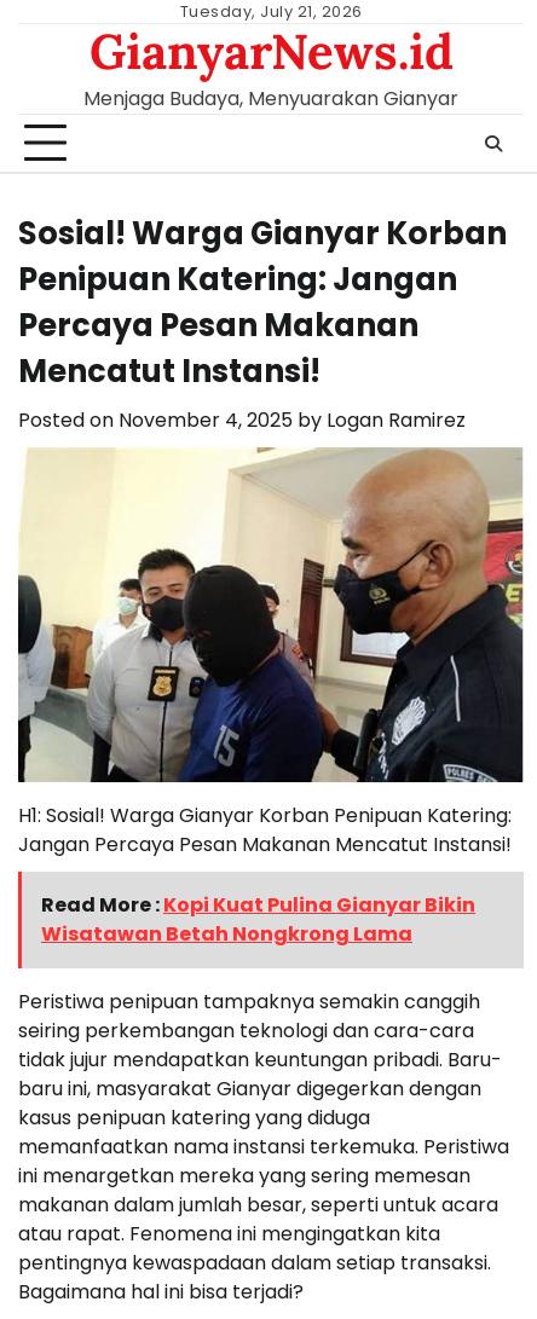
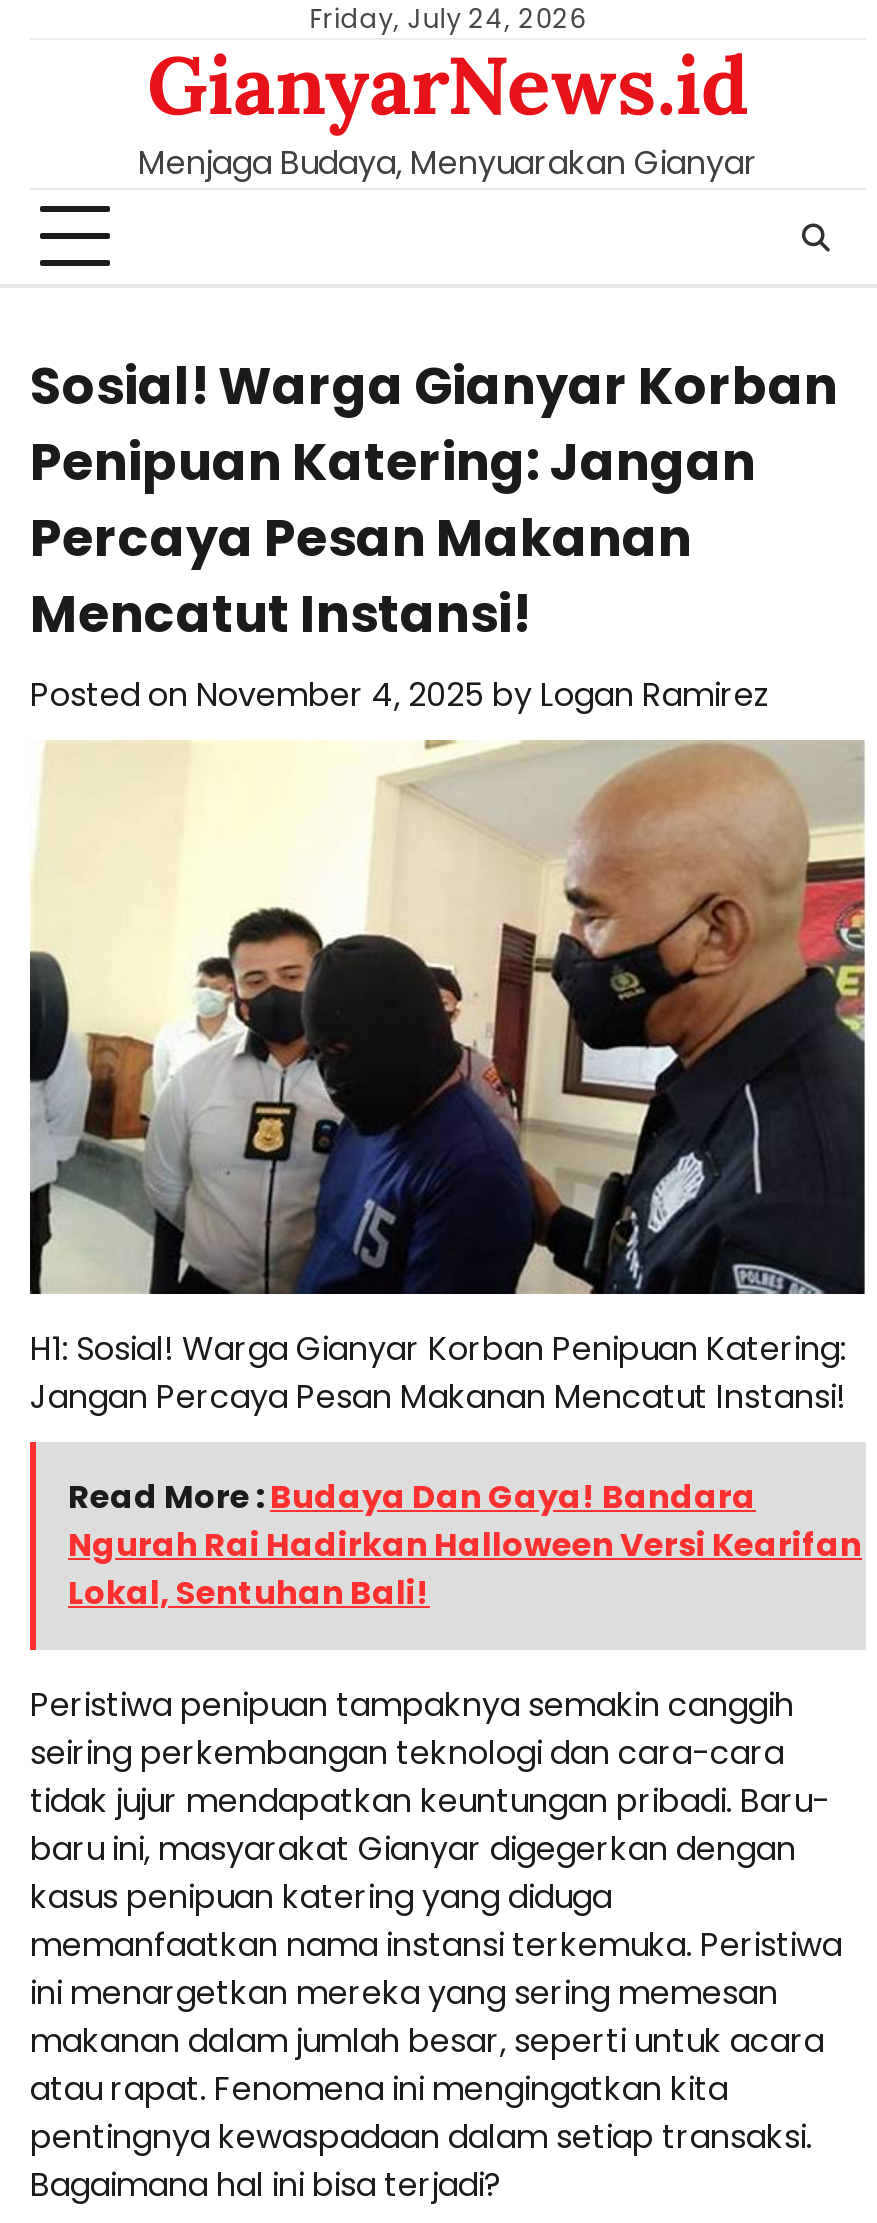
- Tuesday, July 21, 2026
+ Friday, July 24, 2026

- Read More : Kopi Kuat Pulina Gianyar Bikin
- Wisatawan Betah Nongkrong Lama
+ Read More : Budaya Dan Gaya! Bandara
+ Ngurah Rai Hadirkan Halloween Versi Kearifan
+ Lokal, Sentuhan Bali!
